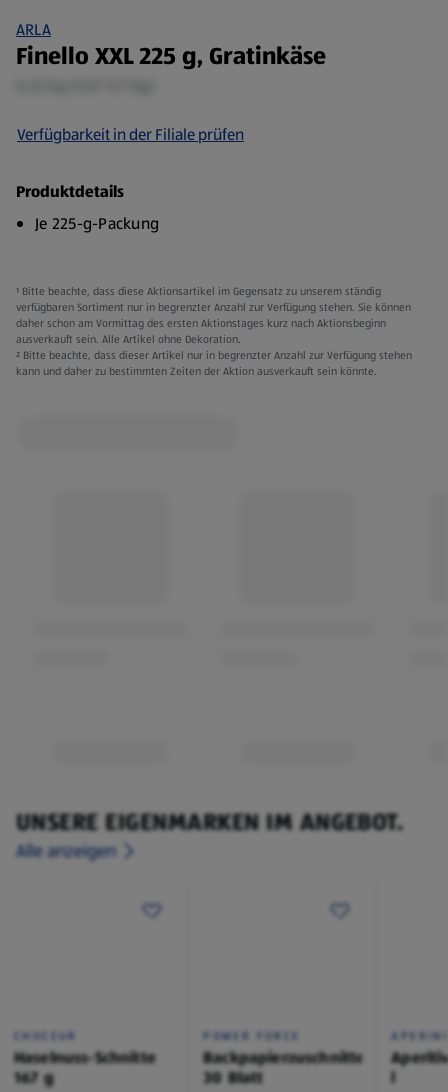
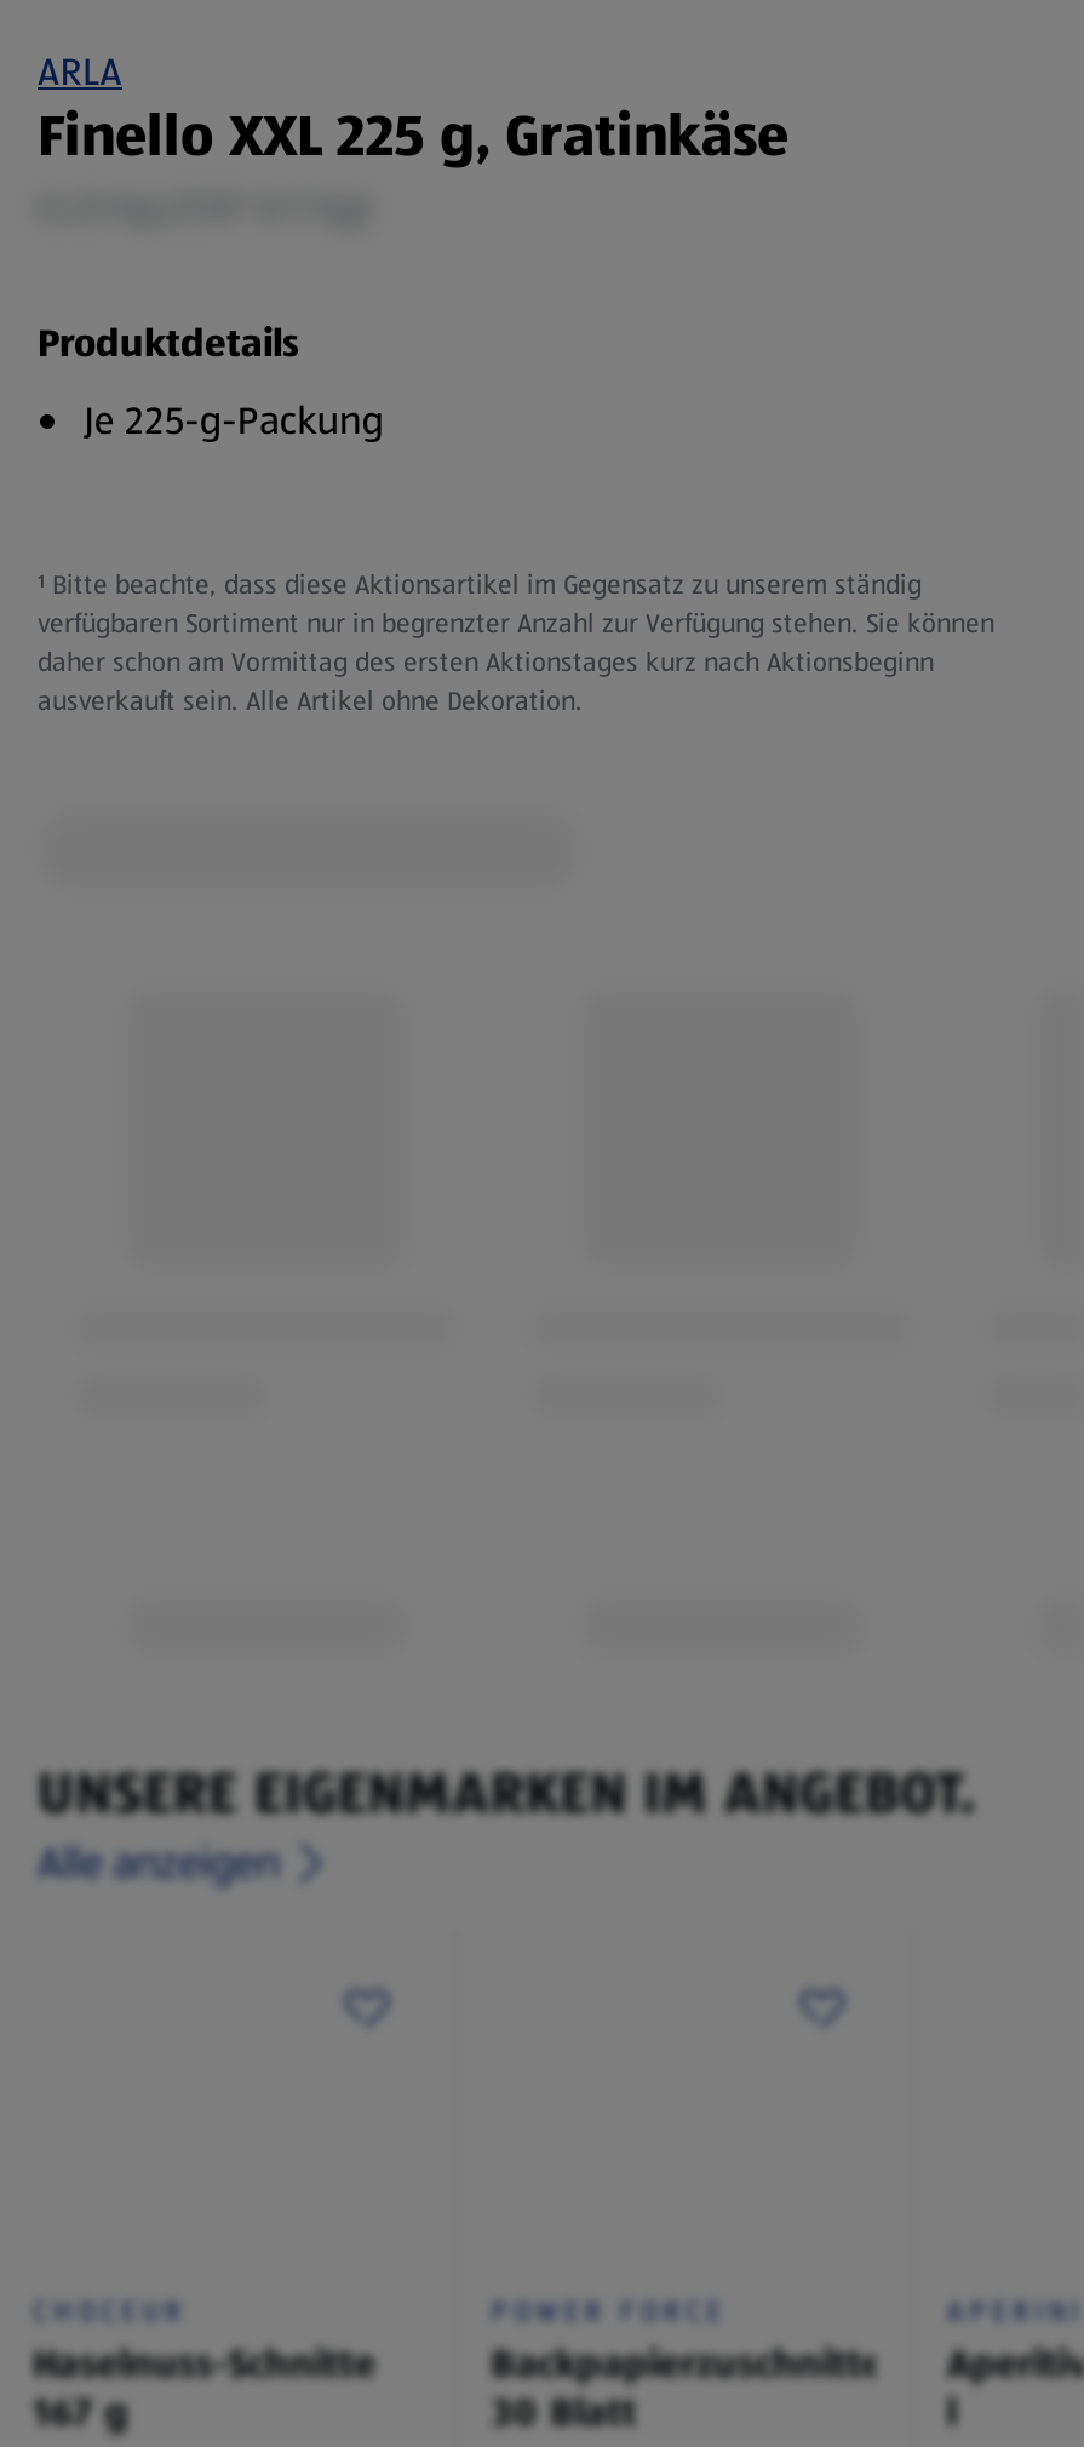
- Verfügbarkeit in der Filiale prüfen

- ² Bitte beachte, dass dieser Artikel nur in begrenzter Anzahl zur Verfügung stehen
- kann und daher zu bestimmten Zeiten der Aktion ausverkauft sein könnte.
